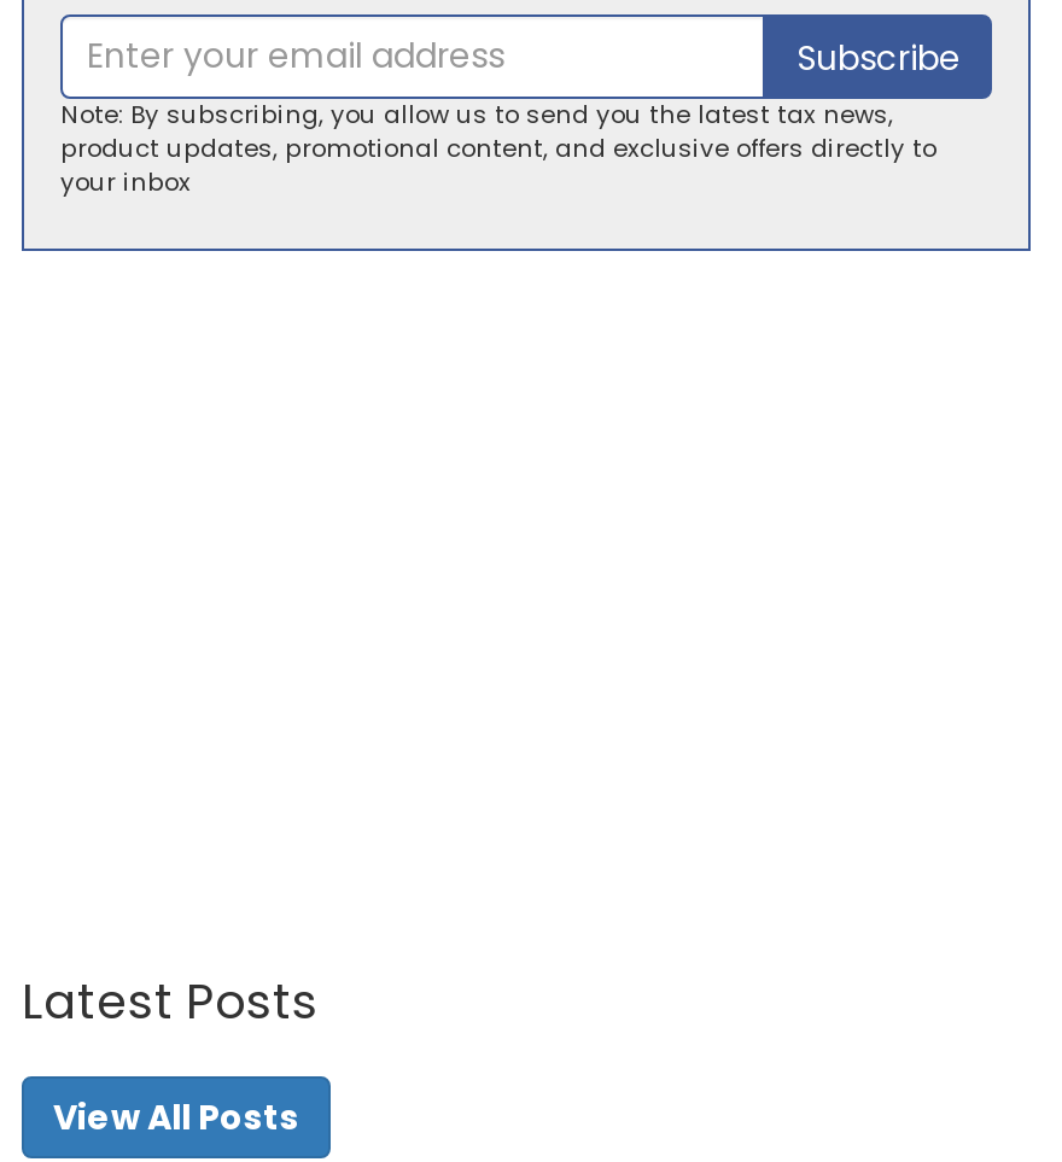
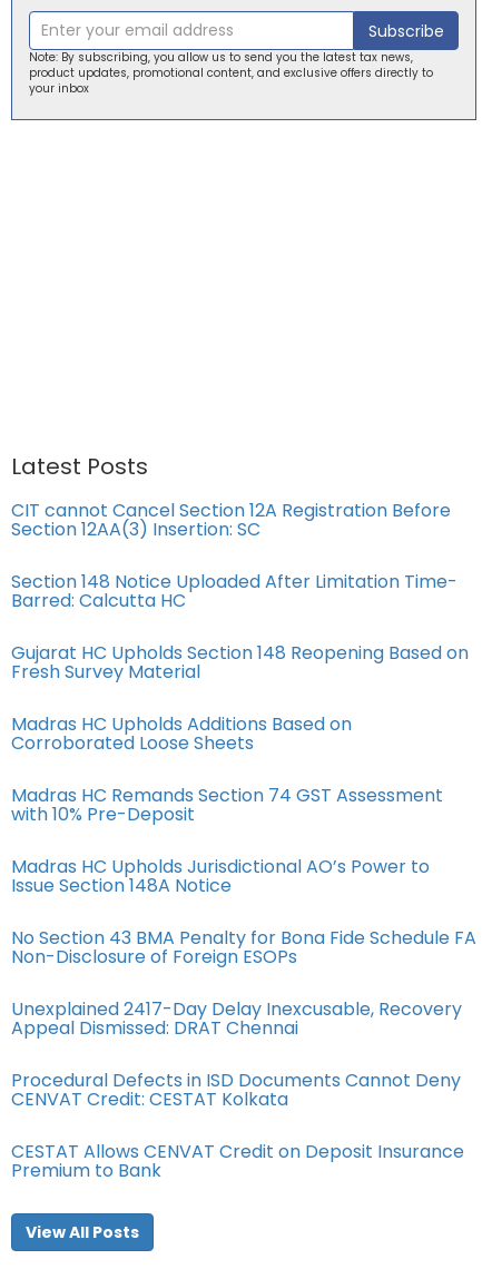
+ CIT cannot Cancel Section 12A Registration Before
+ Section 12AA(3) Insertion: SC
+ Section 148 Notice Uploaded After Limitation Time-
+ Barred: Calcutta HC
+ Gujarat HC Upholds Section 148 Reopening Based on
+ Fresh Survey Material
+ Madras HC Upholds Additions Based on
+ Corroborated Loose Sheets
+ Madras HC Remands Section 74 GST Assessment
+ with 10% Pre-Deposit
+ Madras HC Upholds Jurisdictional AO’s Power to
+ Issue Section 148A Notice
+ No Section 43 BMA Penalty for Bona Fide Schedule FA
+ Non-Disclosure of Foreign ESOPs
+ Unexplained 2417-Day Delay Inexcusable, Recovery
+ Appeal Dismissed: DRAT Chennai
+ Procedural Defects in ISD Documents Cannot Deny
+ CENVAT Credit: CESTAT Kolkata
+ CESTAT Allows CENVAT Credit on Deposit Insurance
+ Premium to Bank
